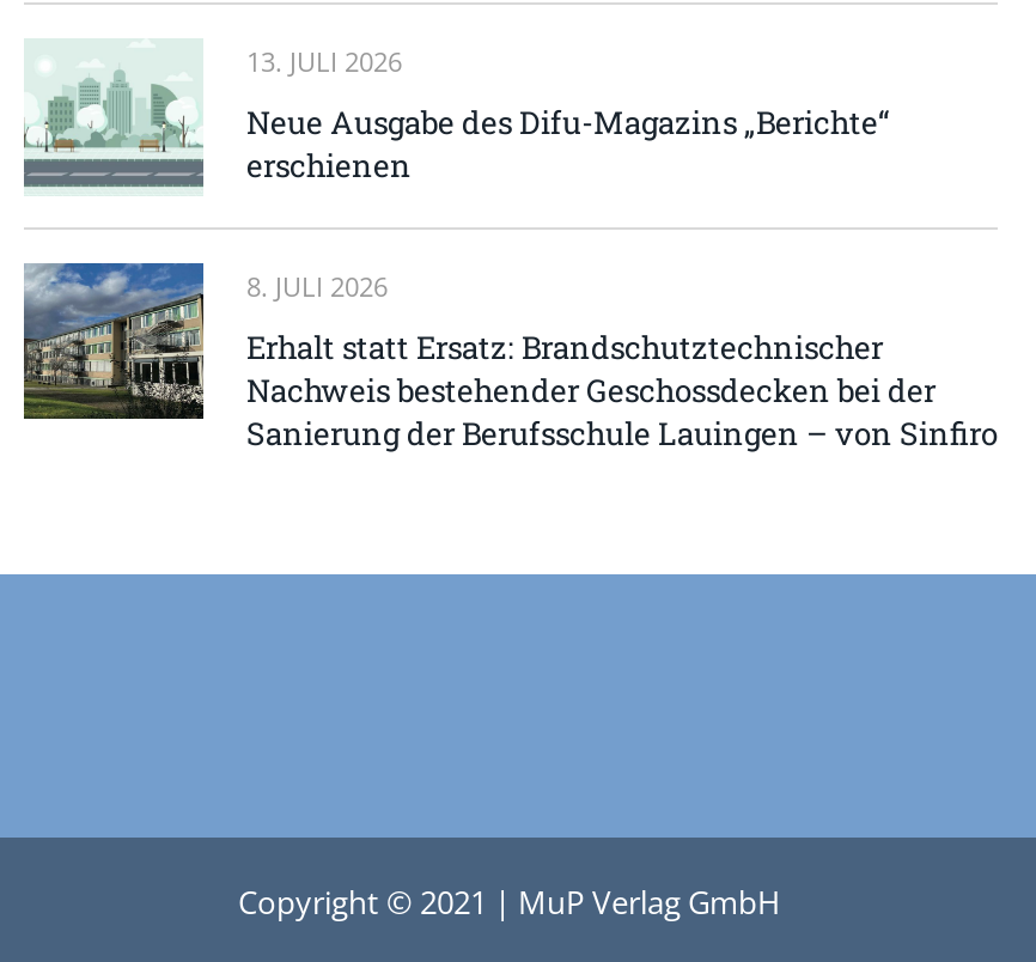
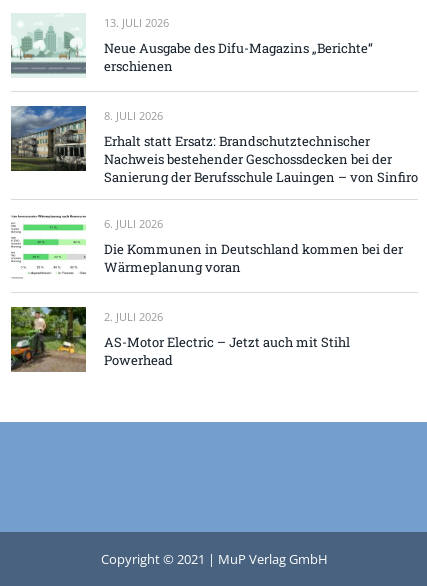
+ [image]

+ [image]
+ 6. JULI 2026
+ Die Kommunen in Deutschland kommen bei der
+ Wärmeplanung voran
+ 2. JULI 2026
+ AS-Motor Electric – Jetzt auch mit Stihl
+ Powerhead
